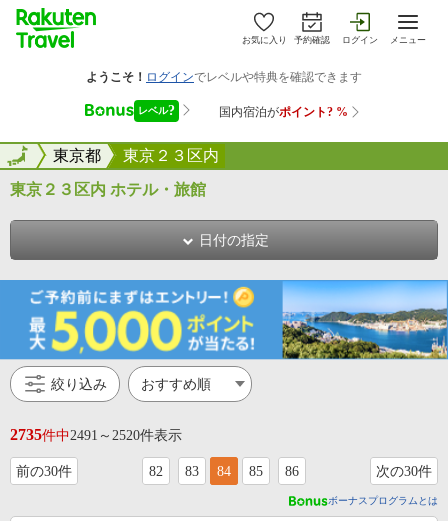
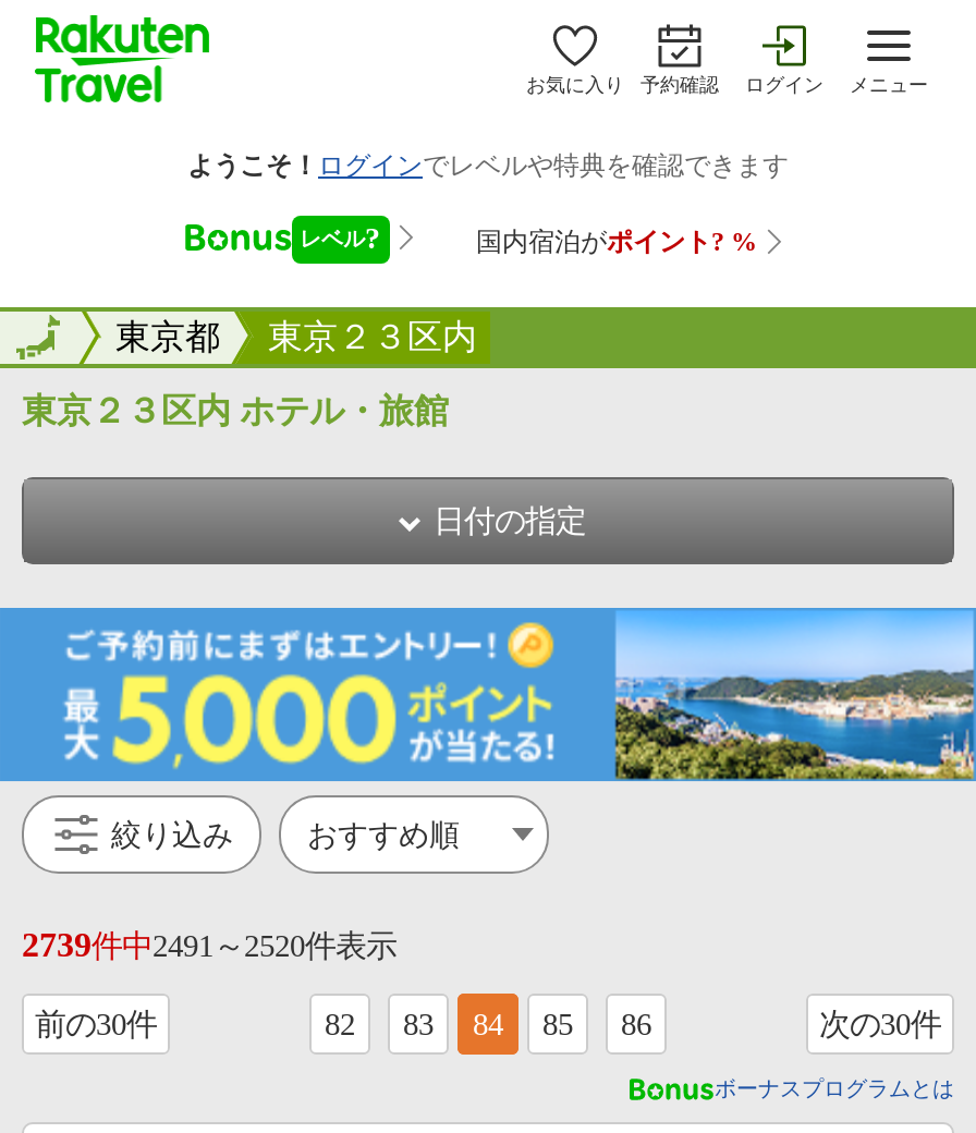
- 2735件中2491～2520件表示
+ 2739件中2491～2520件表示
